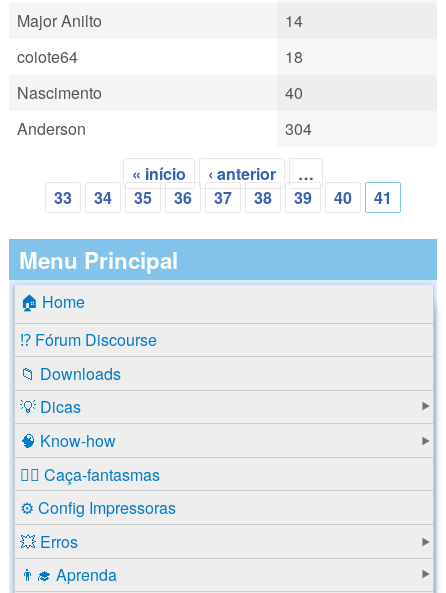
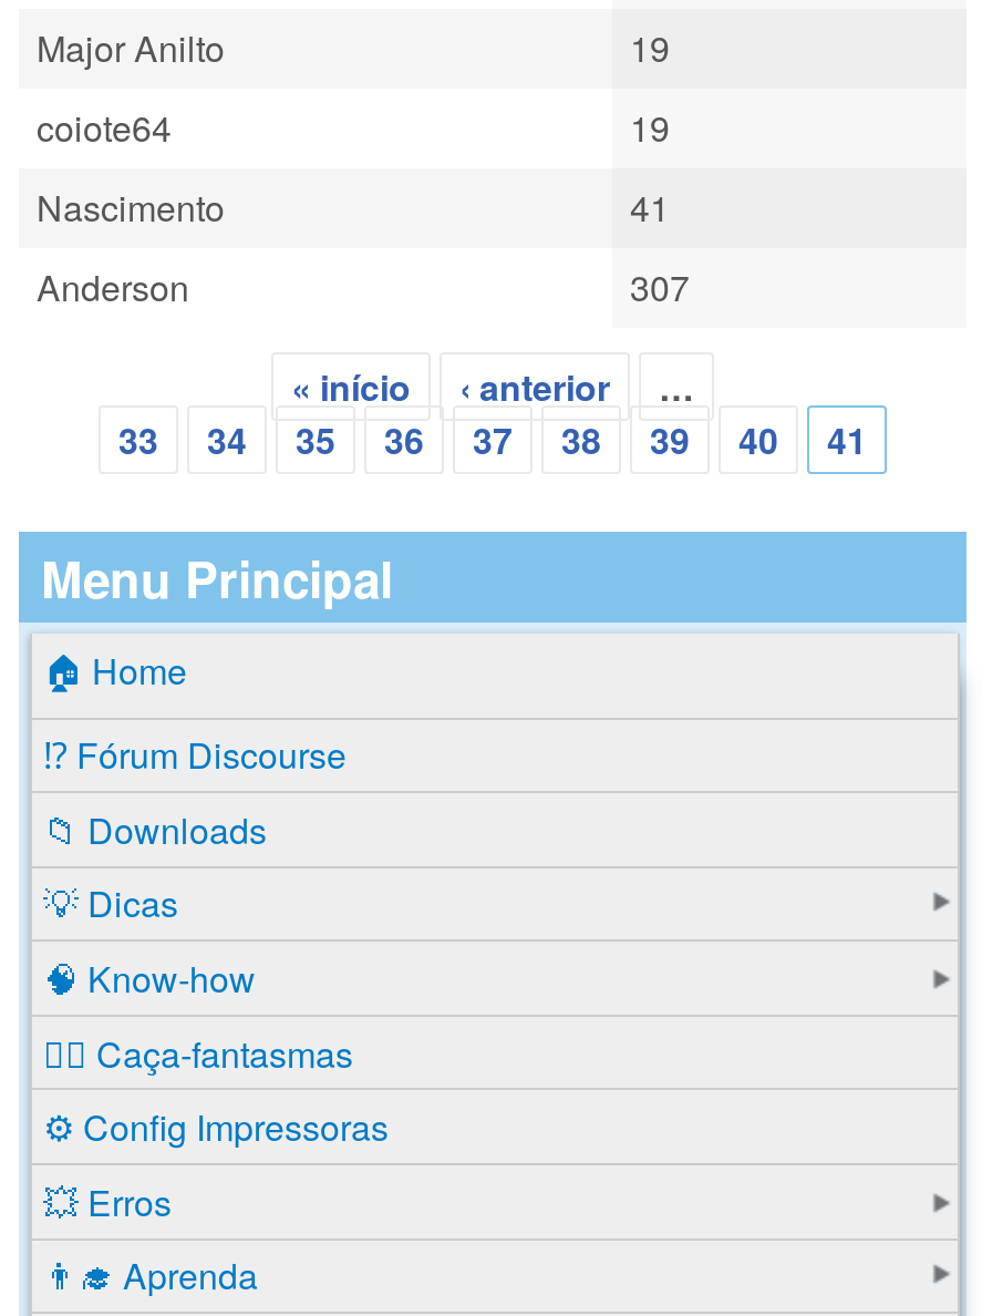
- 14
+ 19

- 18
+ 19

- 40
+ 41

- 304
+ 307
